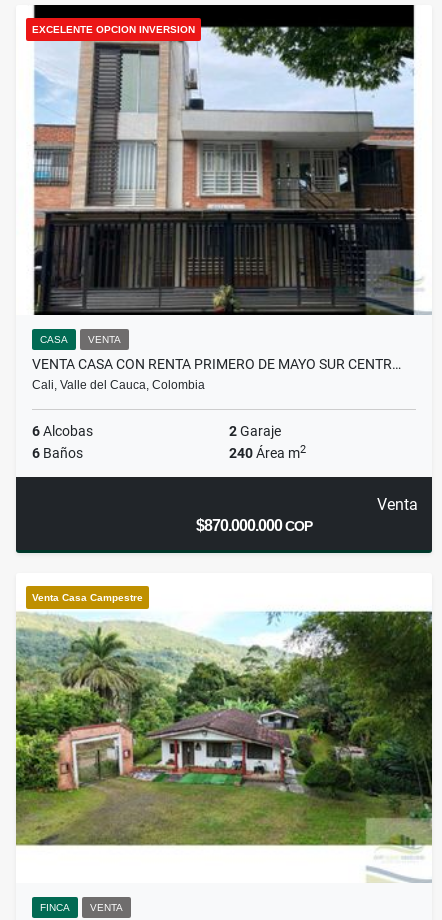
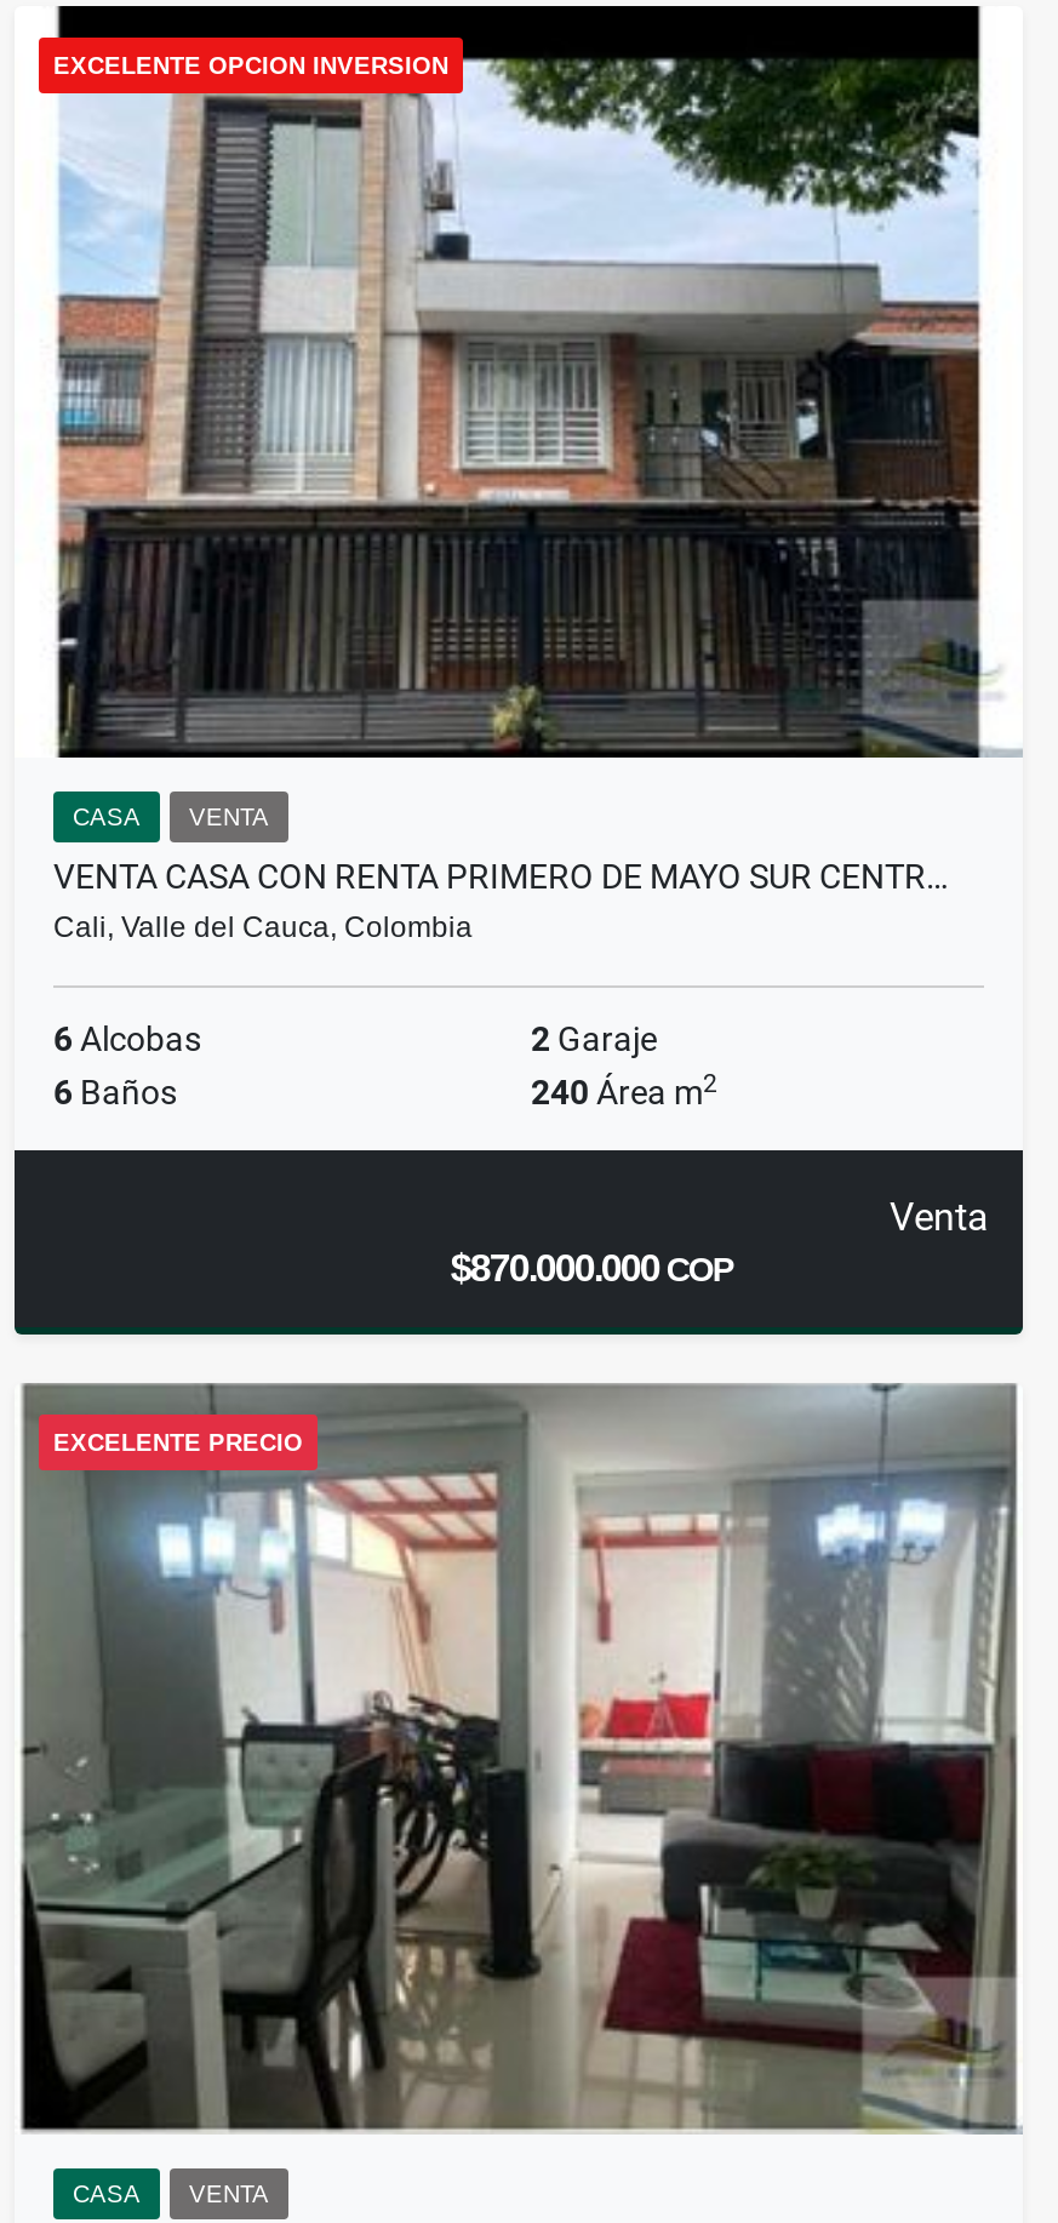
- [image]
- Venta Casa Campestre
+ [image]
+ EXCELENTE PRECIO

- FINCA
+ CASA
